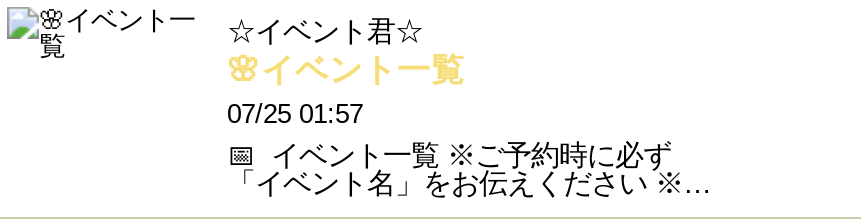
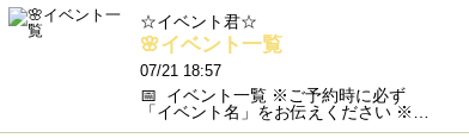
- 07/25 01:57
+ 07/21 18:57
